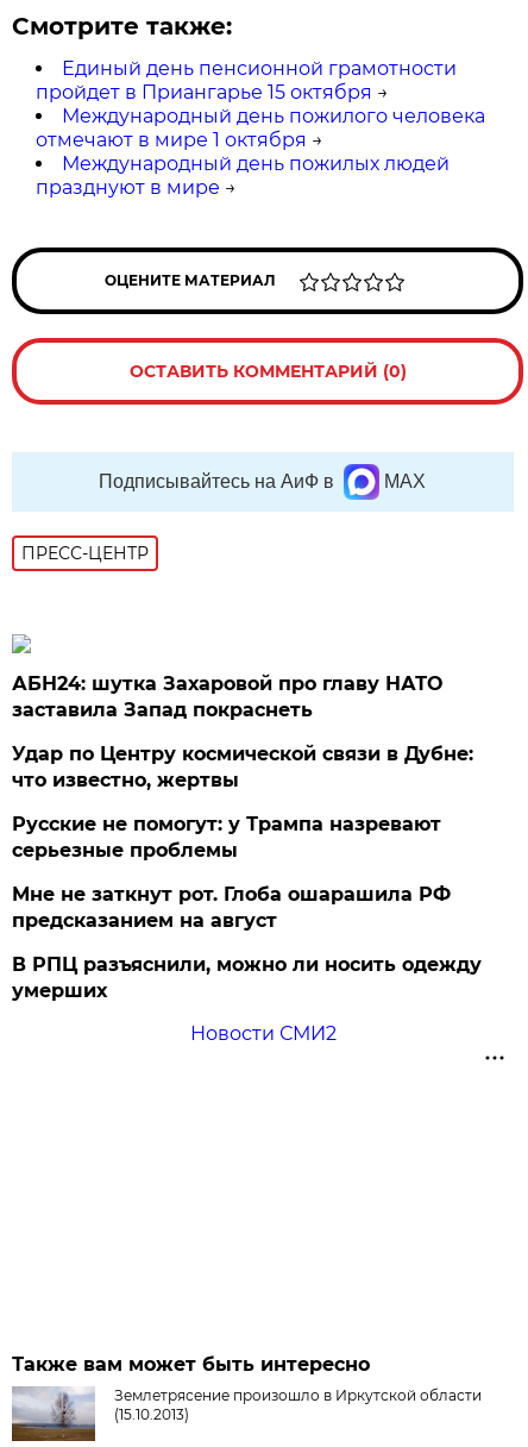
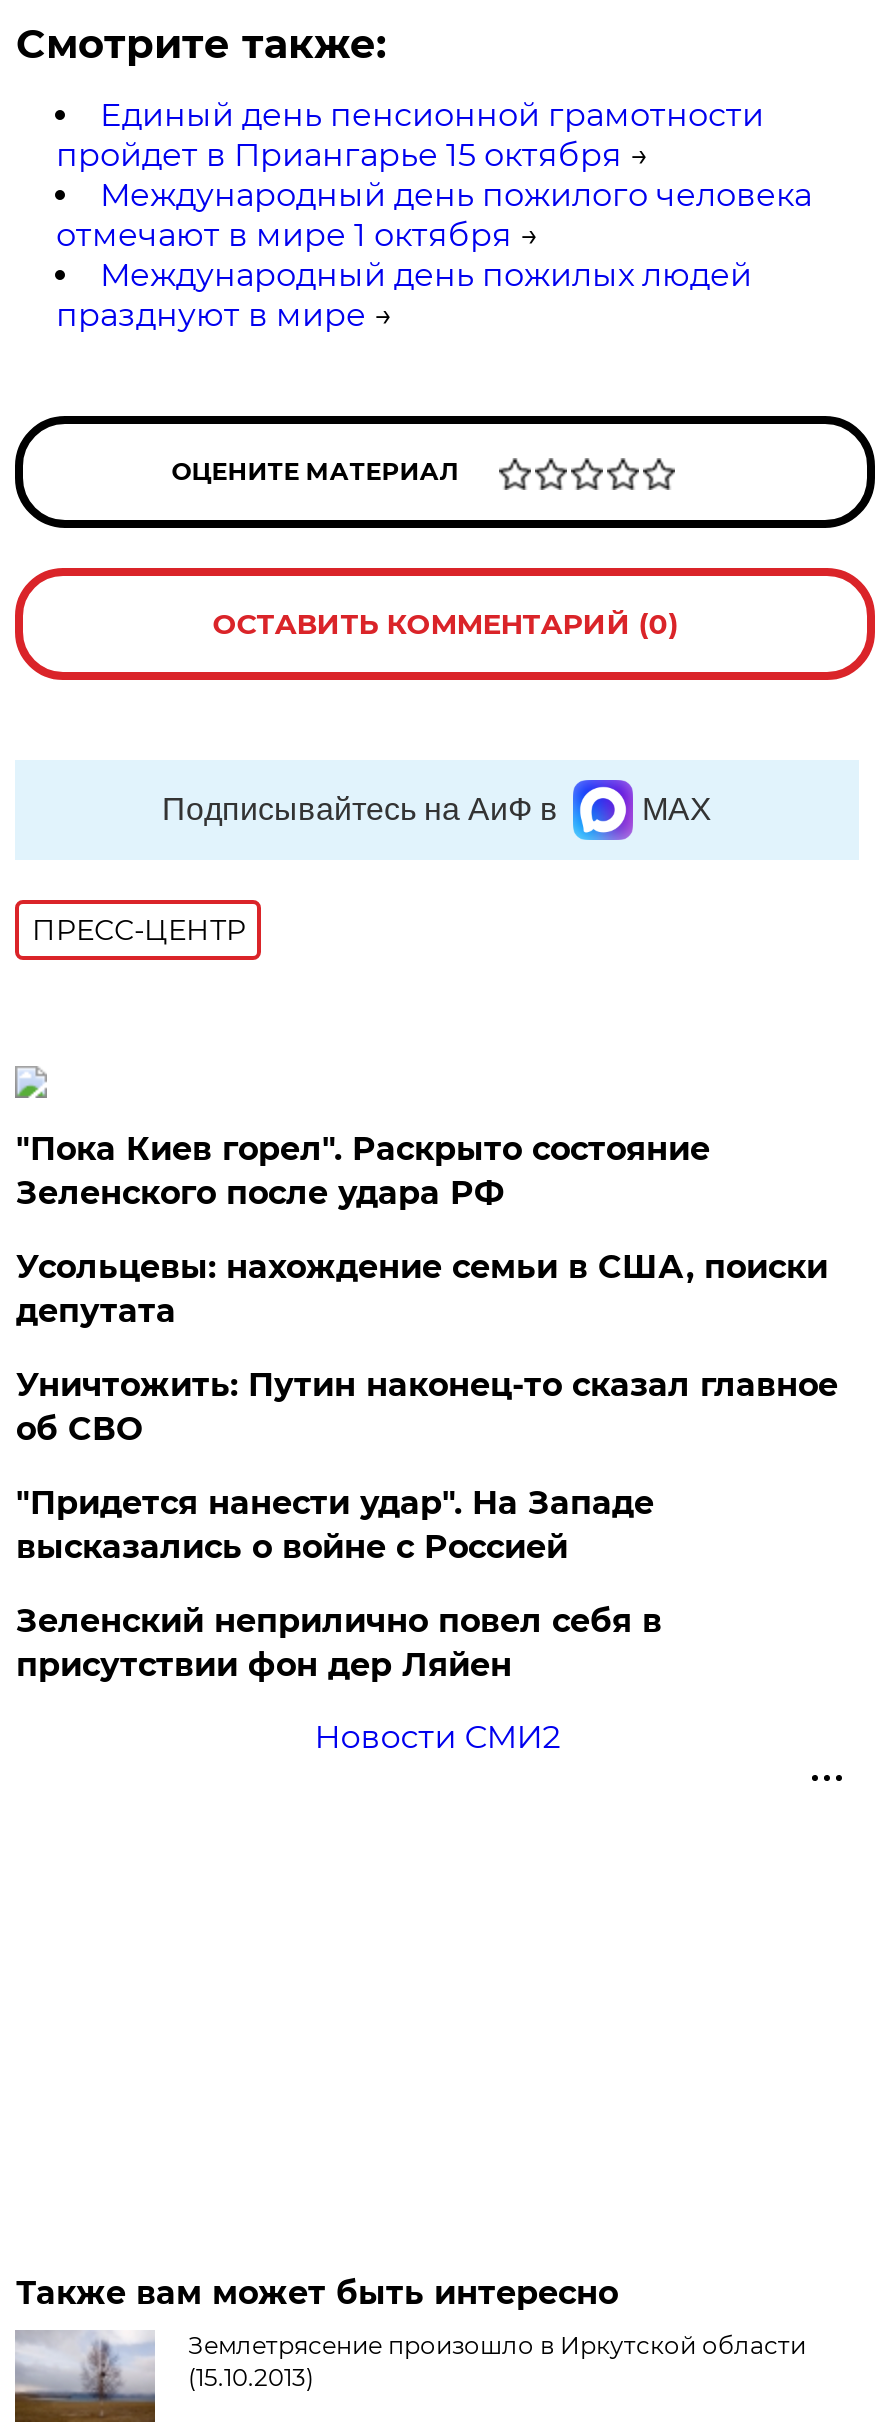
- АБН24: шутка Захаровой про главу НАТО
- заставила Запад покраснеть
+ "Пока Киев горел". Раскрыто состояние
+ Зеленского после удара РФ

- Удар по Центру космической связи в Дубне:
- что известно, жертвы
+ Усольцевы: нахождение семьи в США, поиски
+ депутата

- Русские не помогут: у Трампа назревают
- серьезные проблемы
+ Уничтожить: Путин наконец-то сказал главное
+ об СВО

- Мне не заткнут рот. Глоба ошарашила РФ
- предсказанием на август
+ "Придется нанести удар". На Западе
+ высказались о войне с Россией

- В РПЦ разъяснили, можно ли носить одежду
- умерших
+ Зеленский неприлично повел cебя в
+ присутствии фон дер Ляйен
